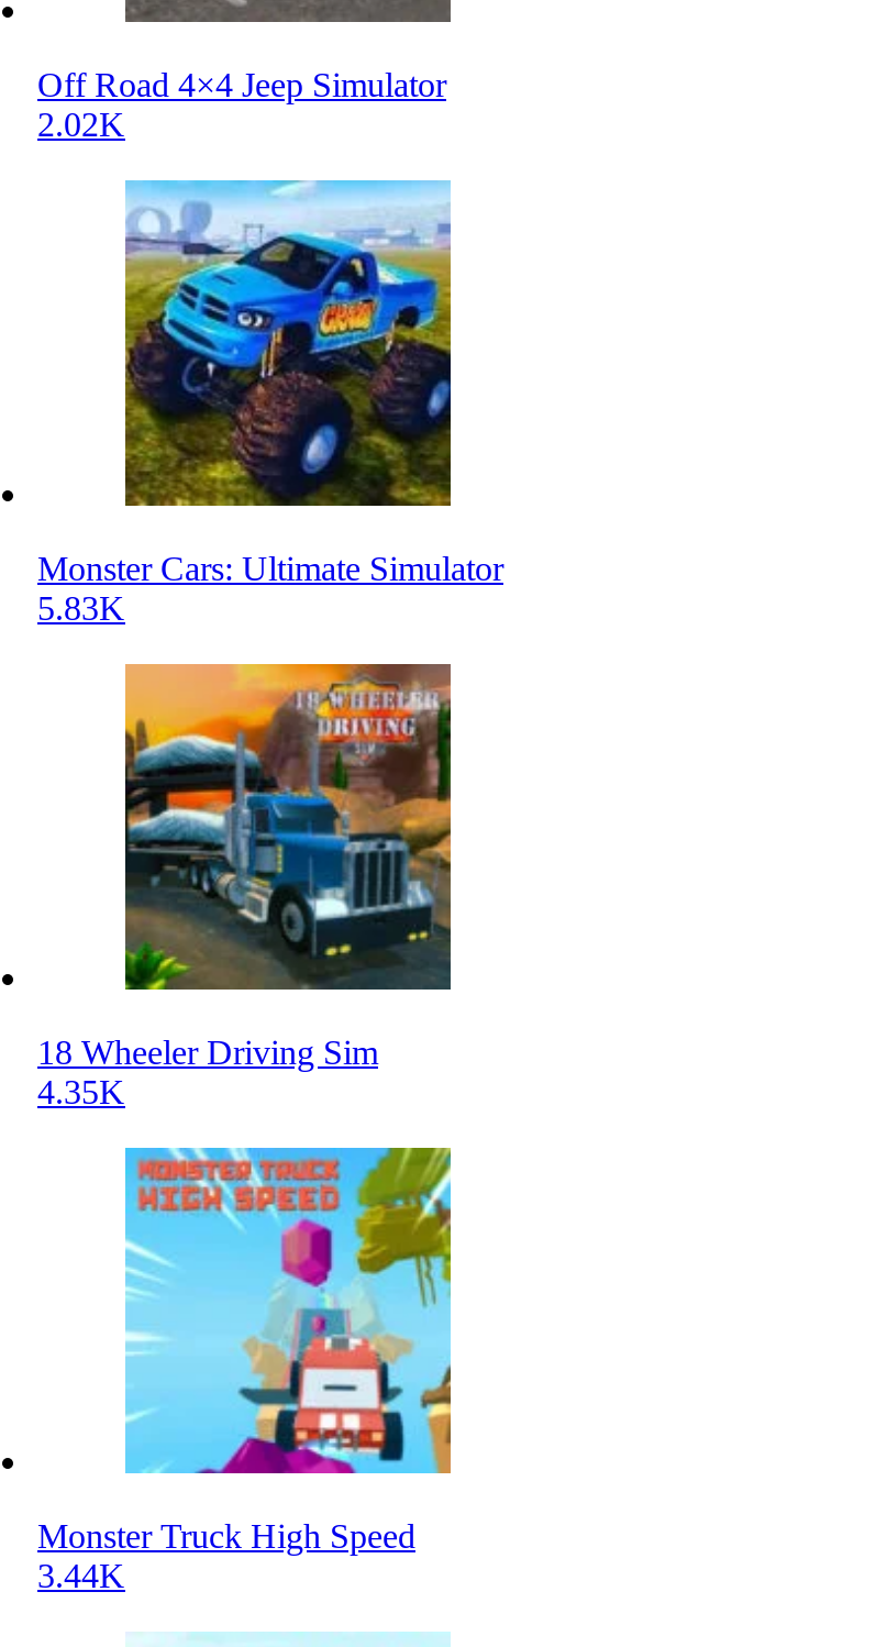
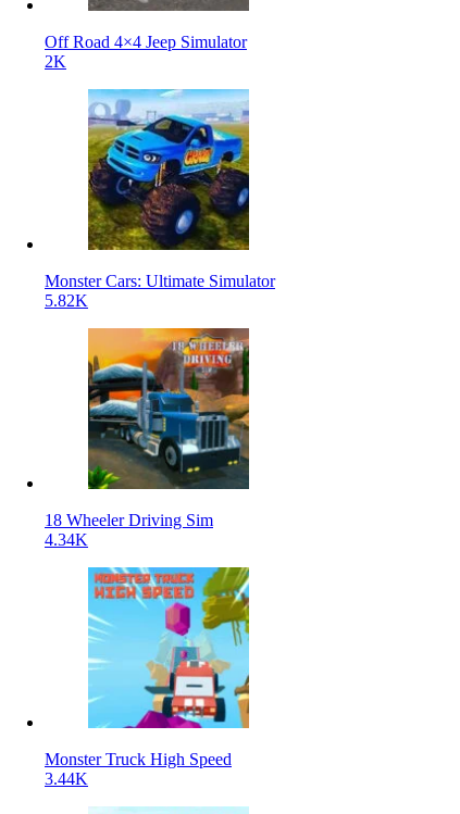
- 2.02K
+ 2K

- 5.83K
+ 5.82K

- 4.35K
+ 4.34K
